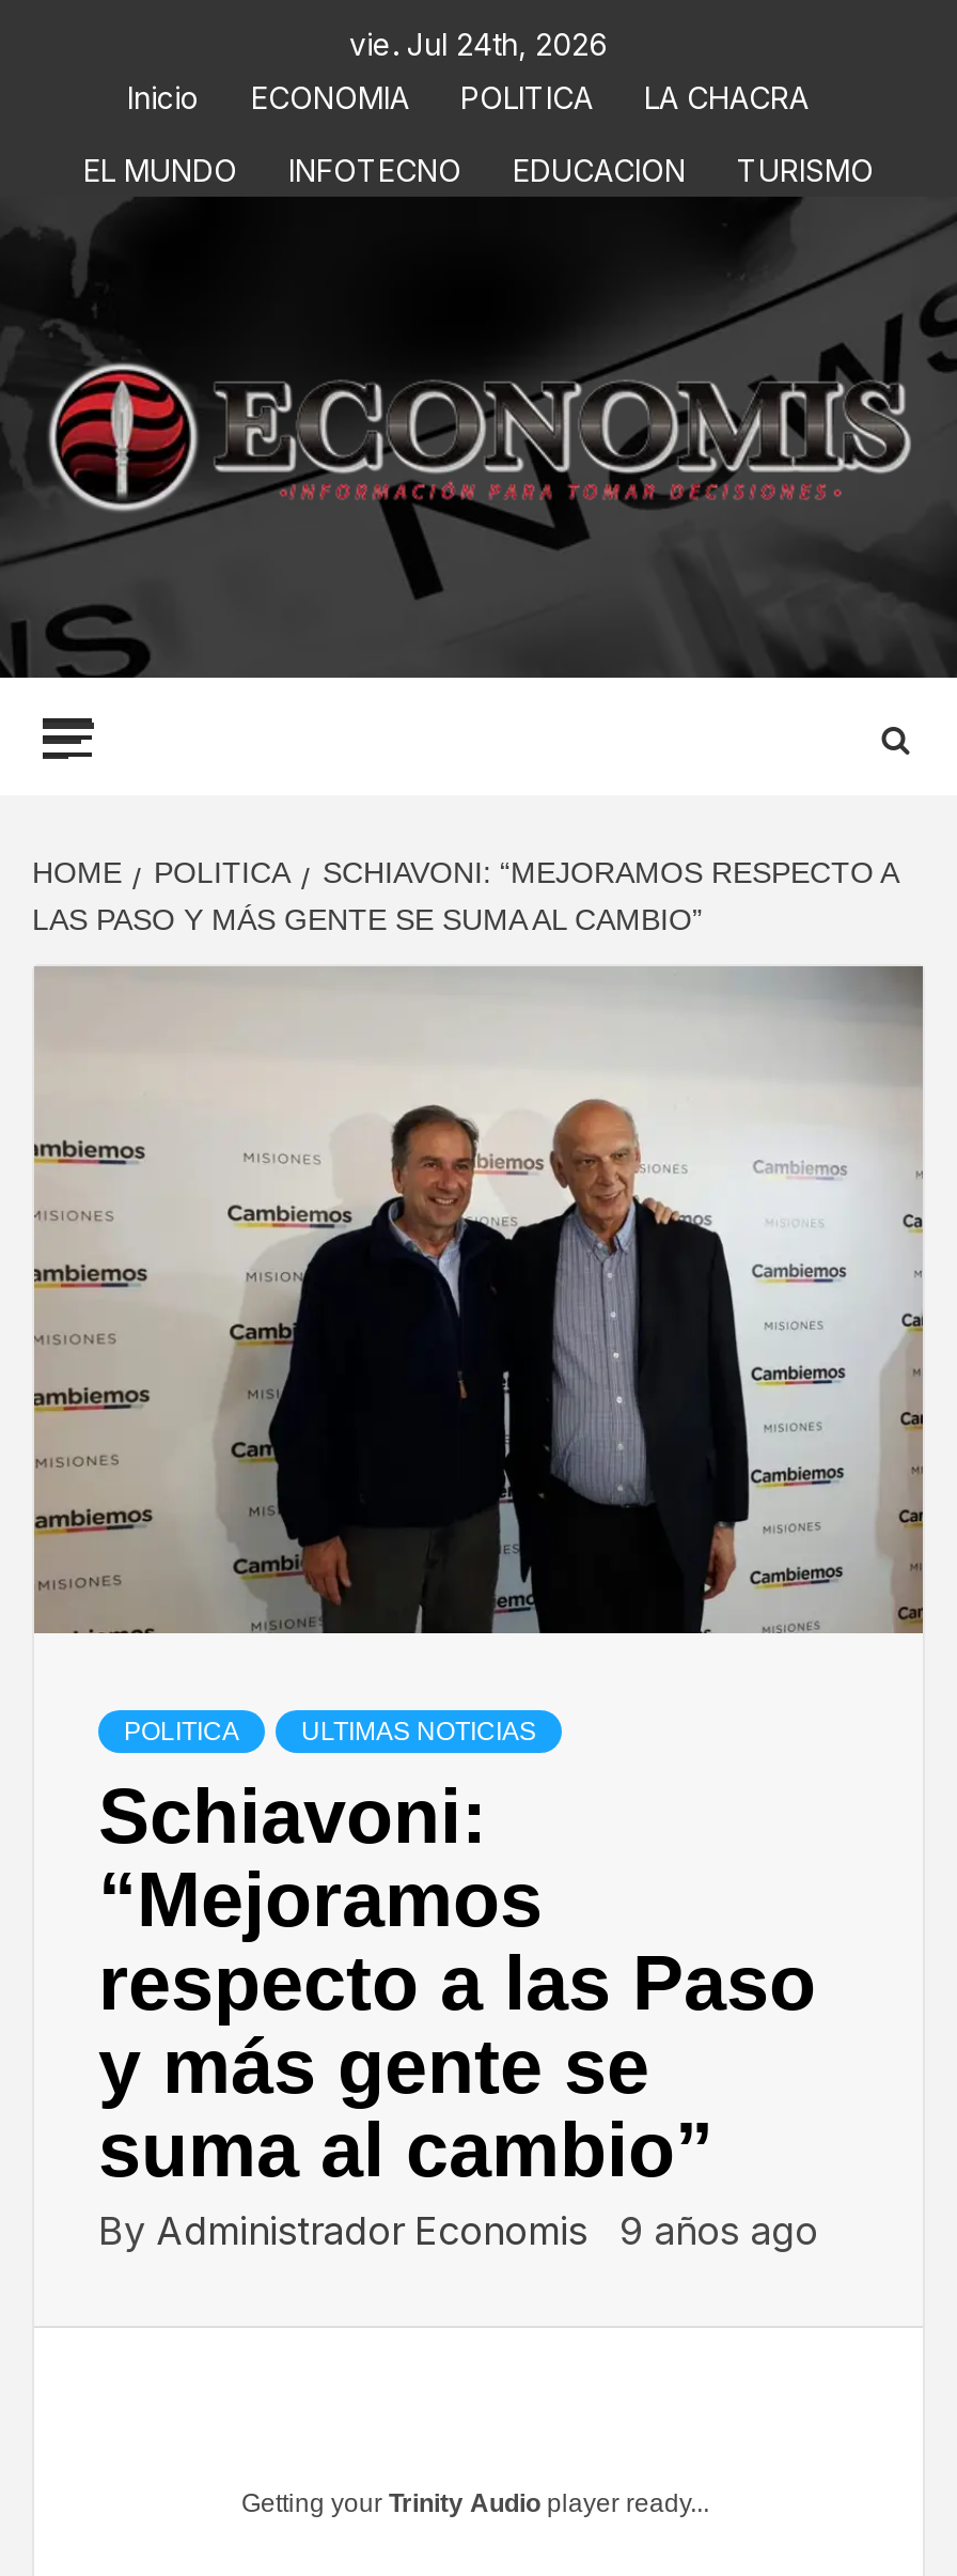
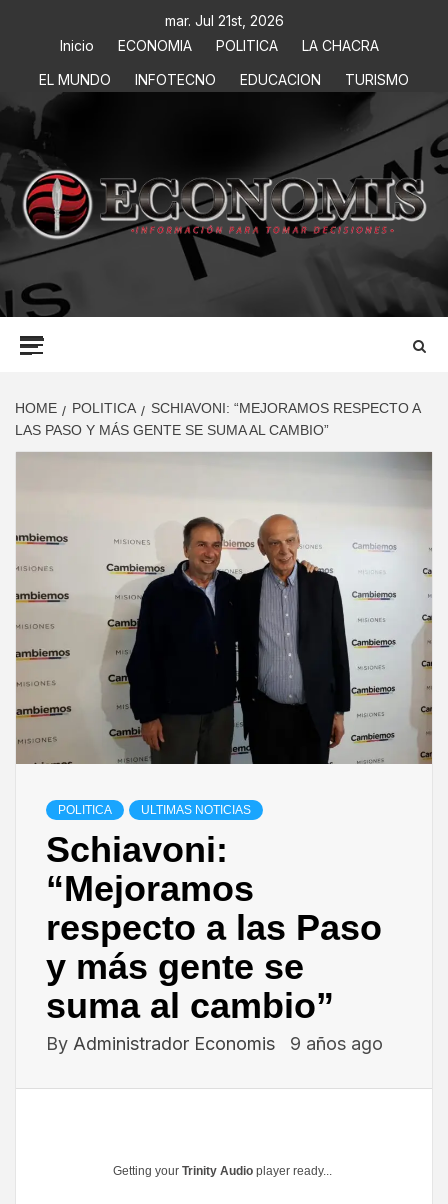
- vie. Jul 24th, 2026
+ mar. Jul 21st, 2026
